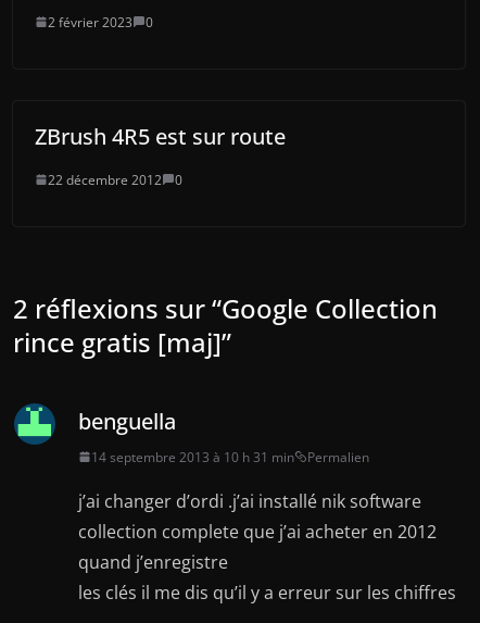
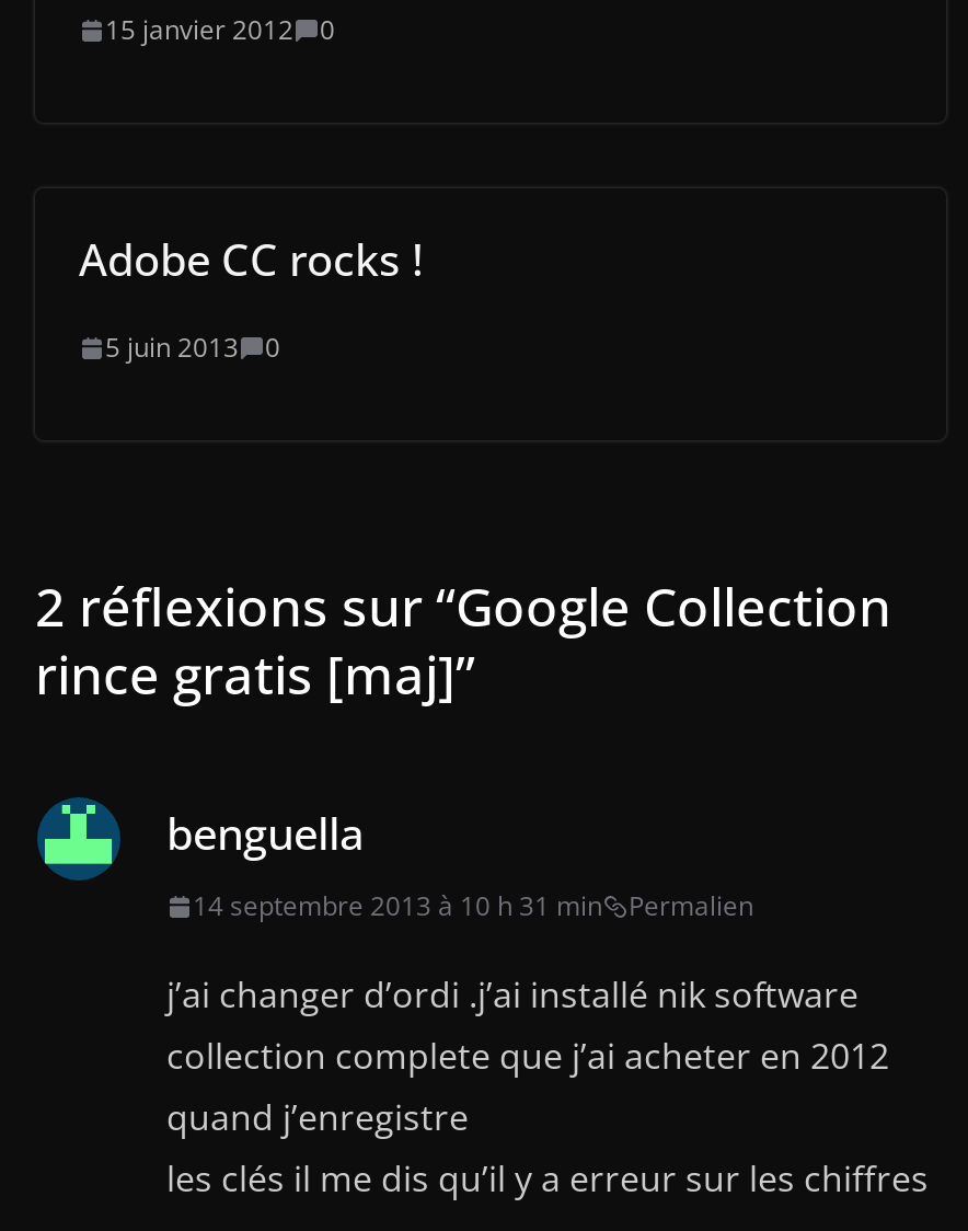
- 2 février 2023 0
+ 15 janvier 2012 0

- ZBrush 4R5 est sur route
+ Adobe CC rocks !

- 22 décembre 2012 0
+ 5 juin 2013 0
